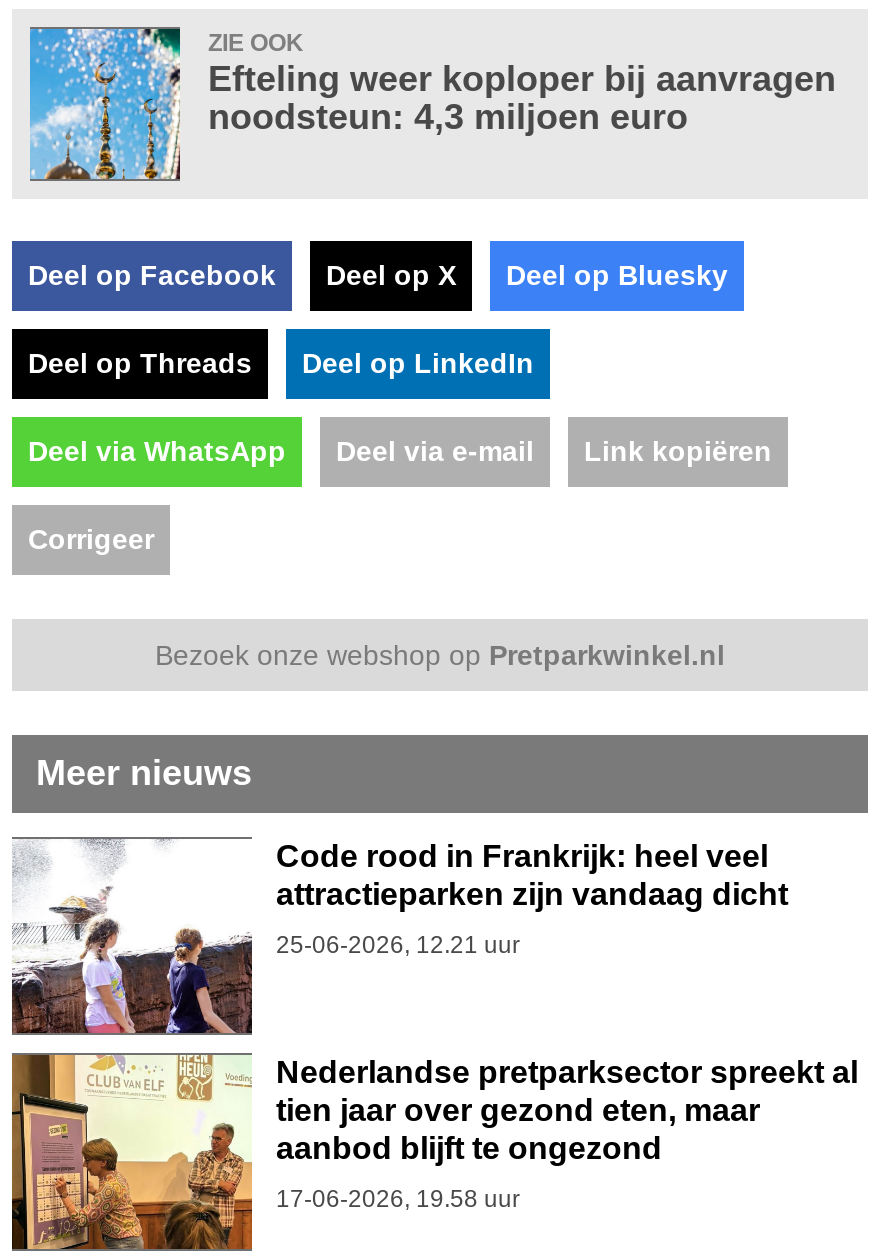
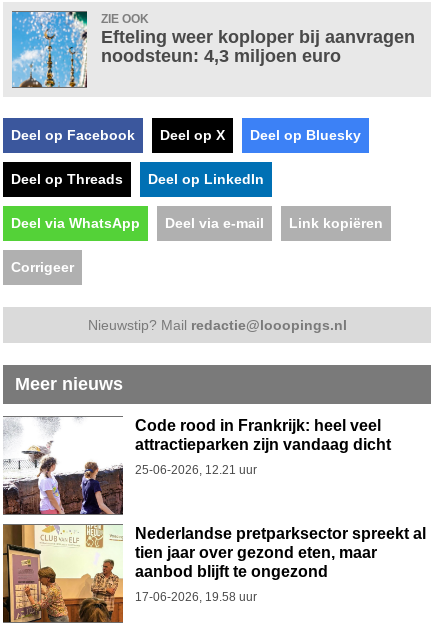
- Bezoek onze webshop op Pretparkwinkel.nl
+ Nieuwstip? Mail redactie@looopings.nl
